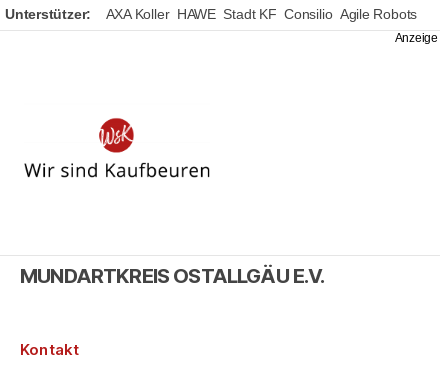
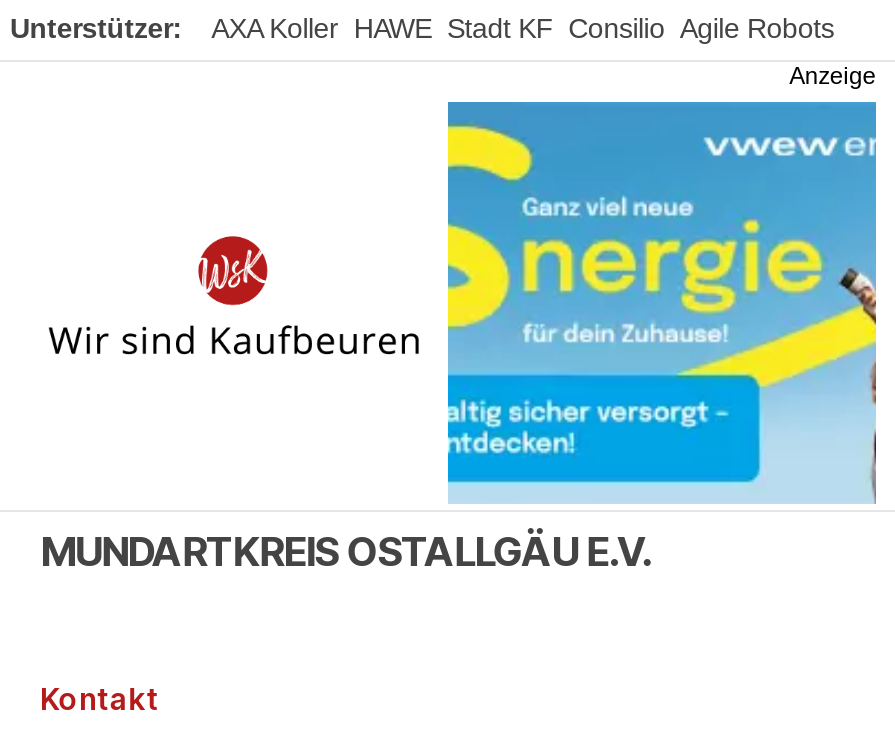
+ [image]
